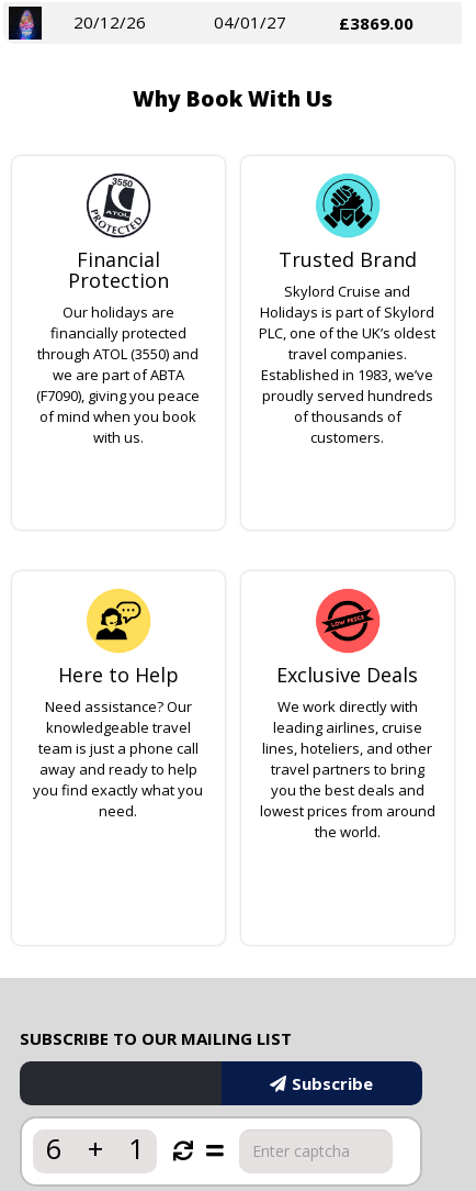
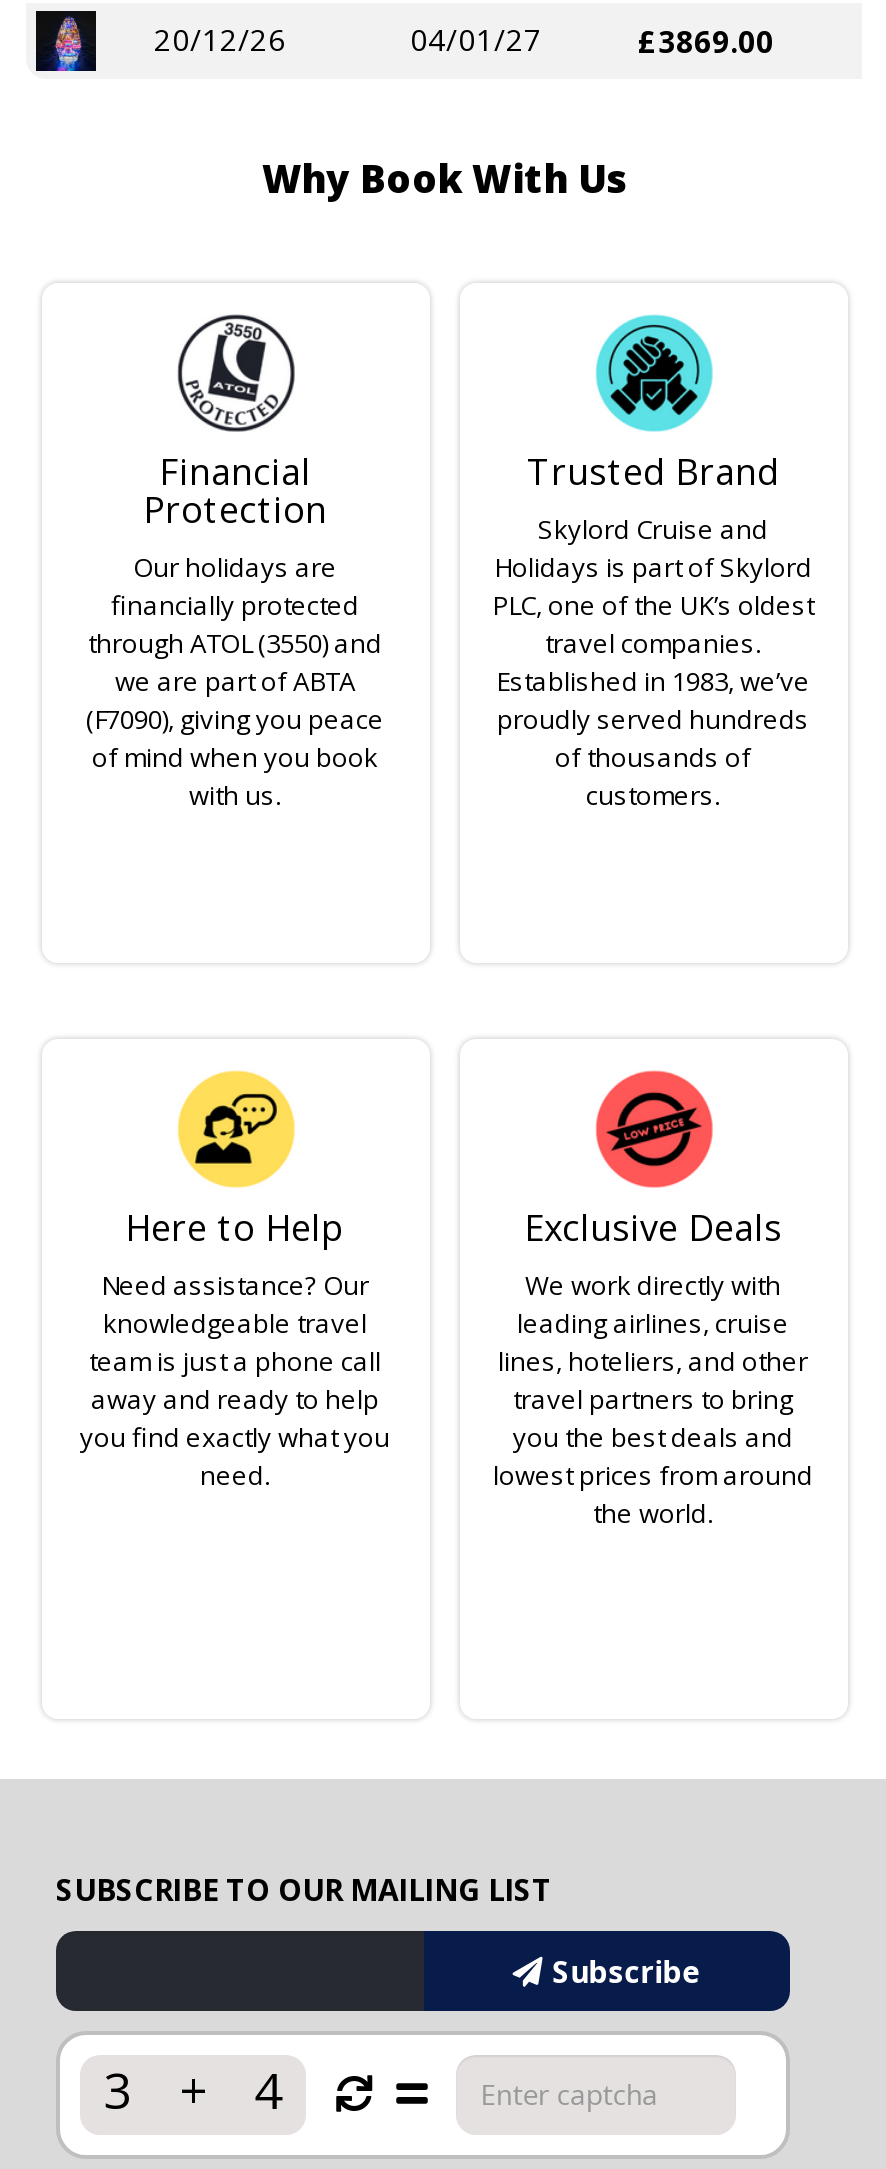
- 6
+ 3

- 1
+ 4
